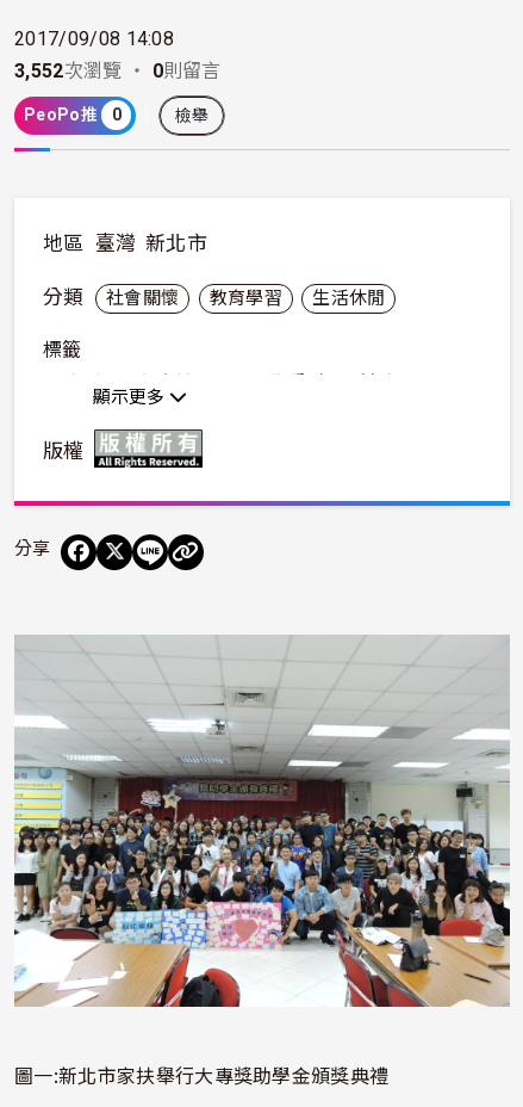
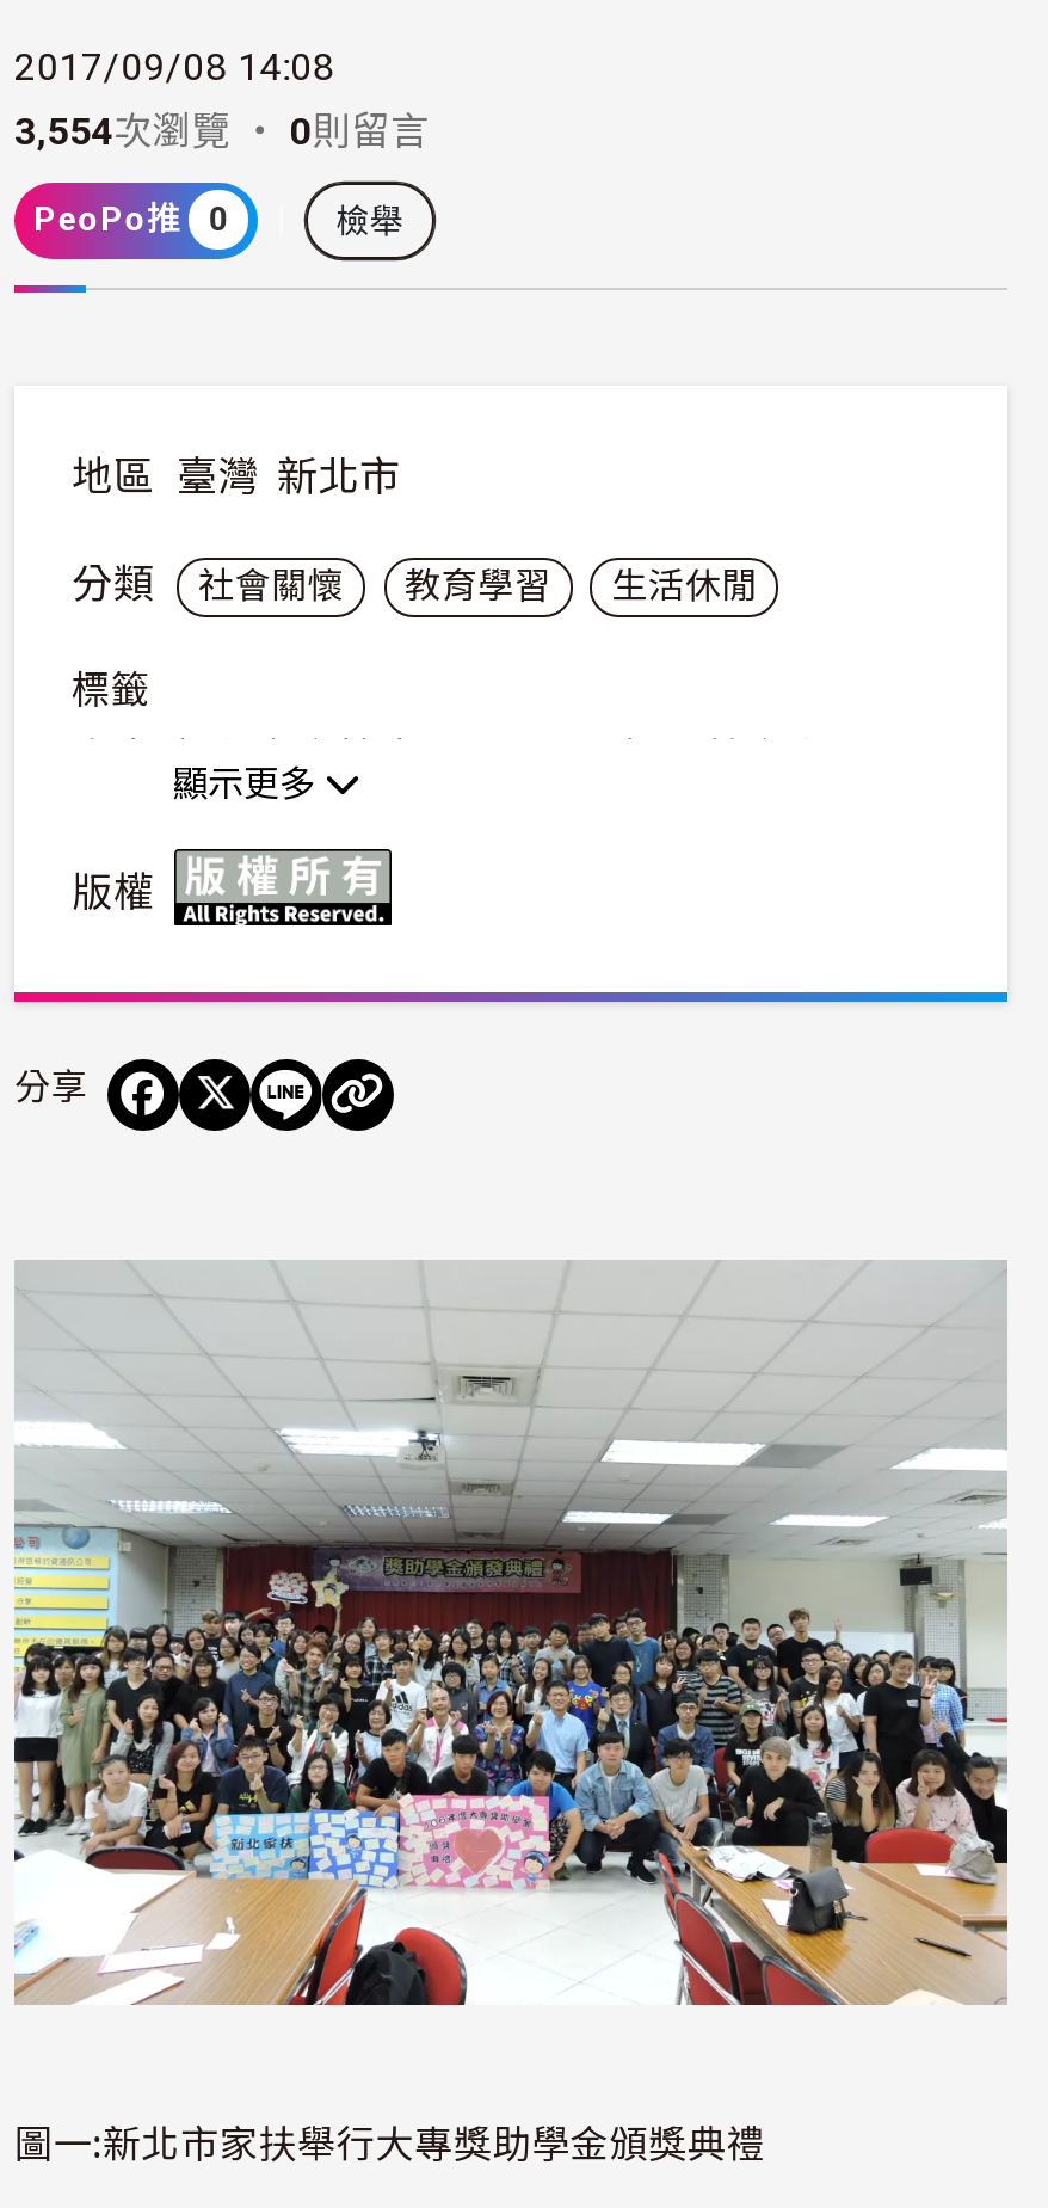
- 3,552次瀏覽 ・0則留言
+ 3,554次瀏覽 ・0則留言
